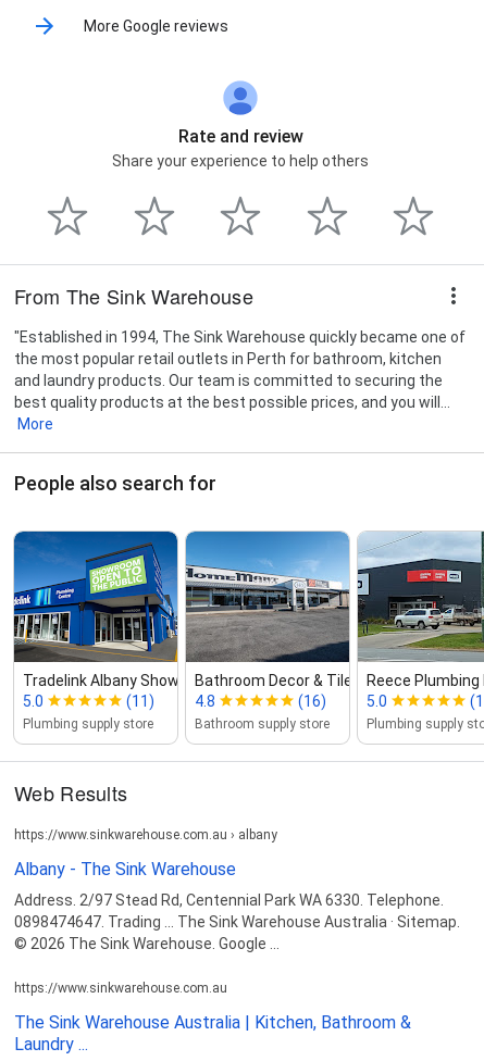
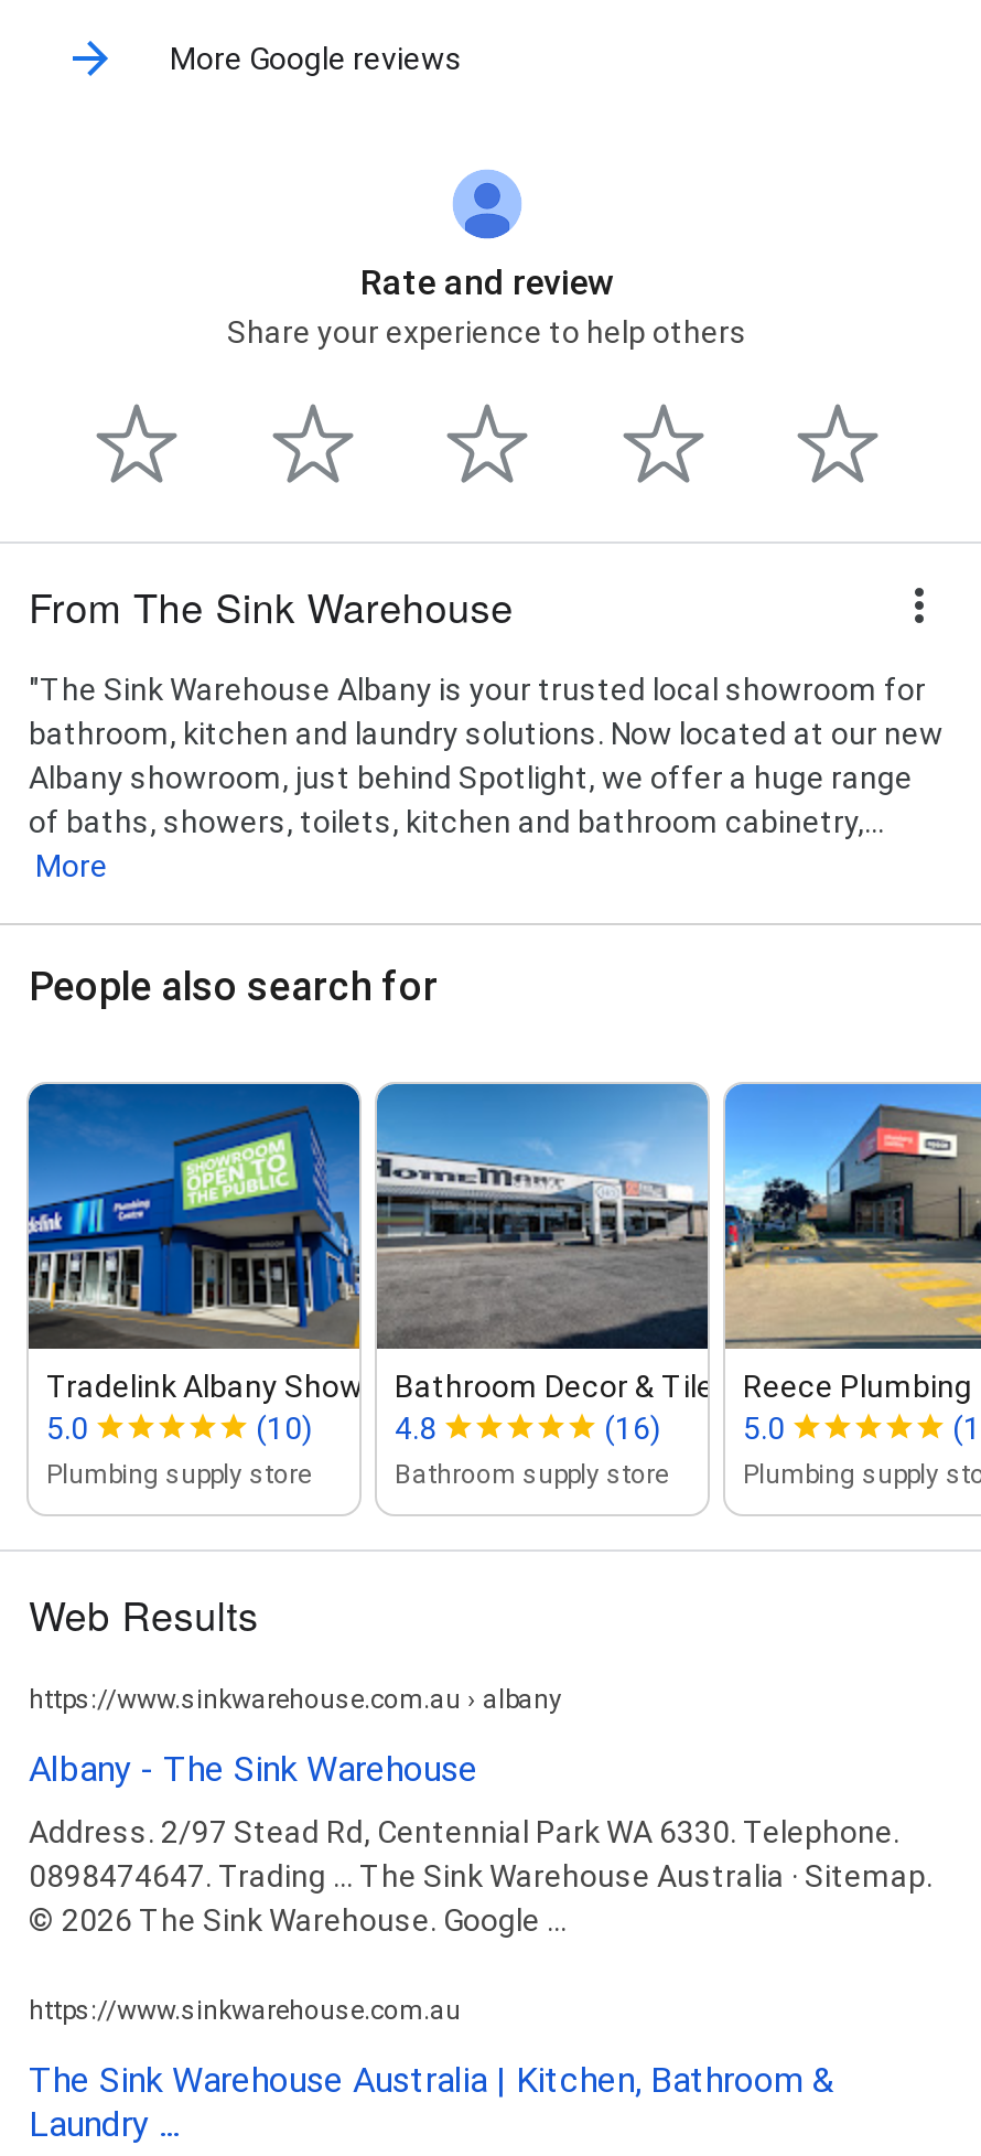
- "Established in 1994, The Sink Warehouse quickly became one of
- the most popular retail outlets in Perth for bathroom, kitchen
- and laundry products. Our team is committed to securing the
- best quality products at the best possible prices, and you will...
+ "The Sink Warehouse Albany is your trusted local showroom for
+ bathroom, kitchen and laundry solutions. Now located at our new
+ Albany showroom, just behind Spotlight, we offer a huge range
+ of baths, showers, toilets, kitchen and bathroom cabinetry,...

- [image]
+ [image]

- (11)
+ (10)
